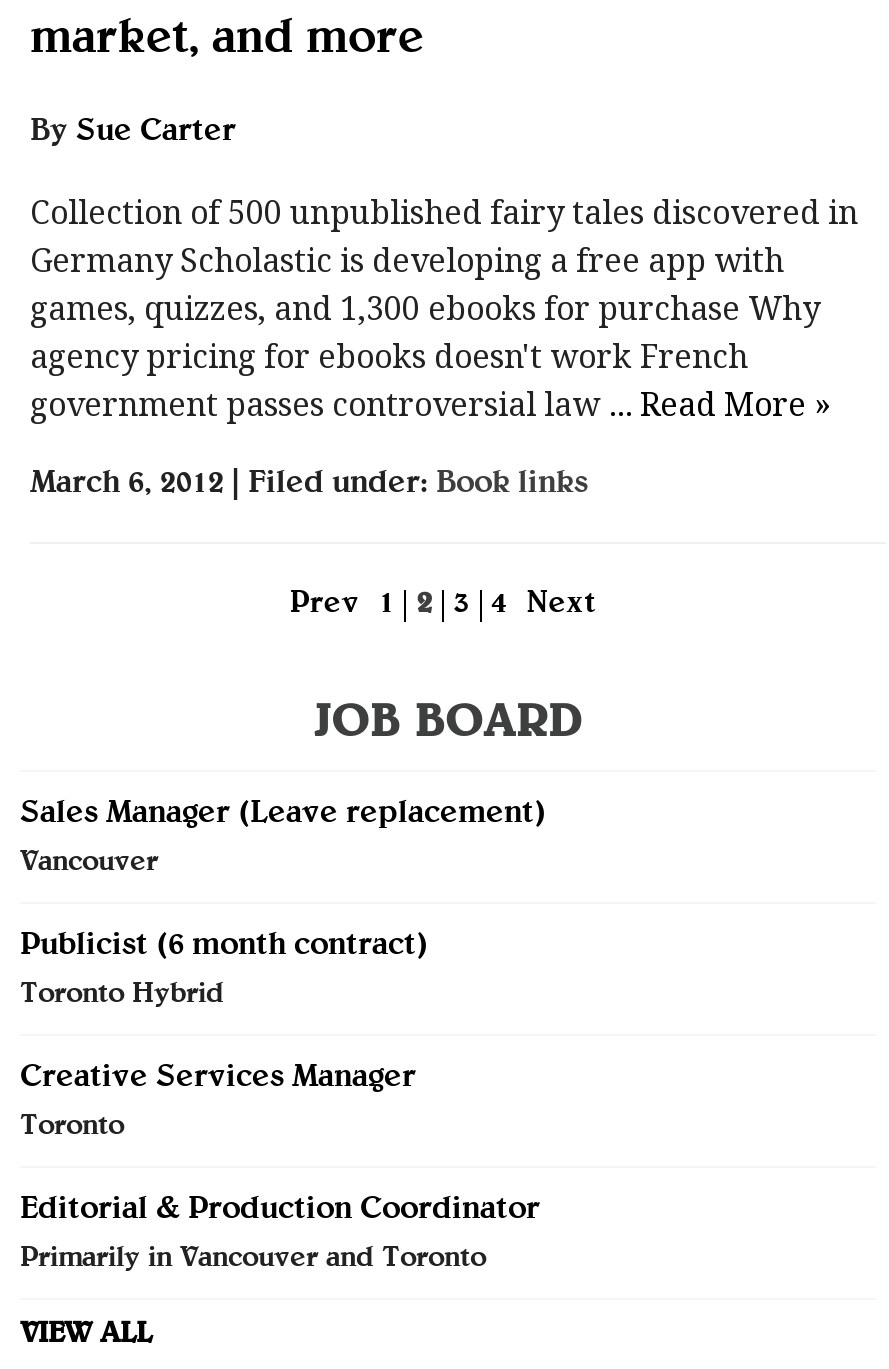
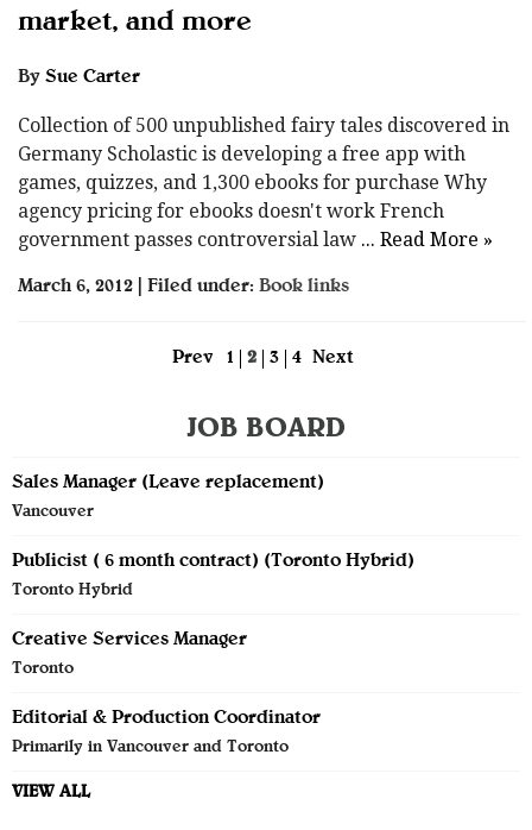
- Publicist (6 month contract)
+ Publicist ( 6 month contract) (Toronto Hybrid)
